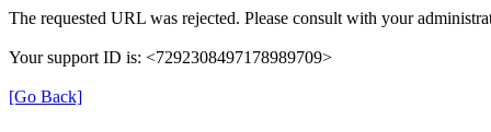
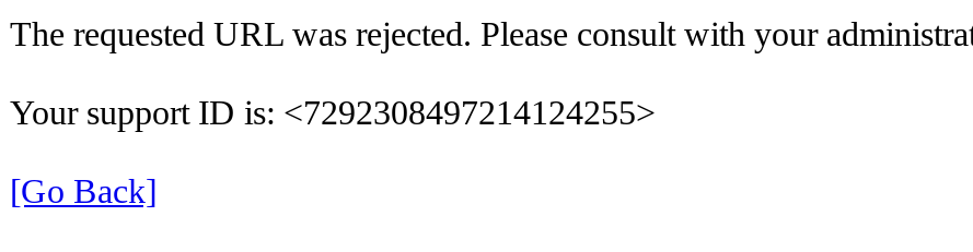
- Your support ID is: <7292308497178989709>
+ Your support ID is: <7292308497214124255>
